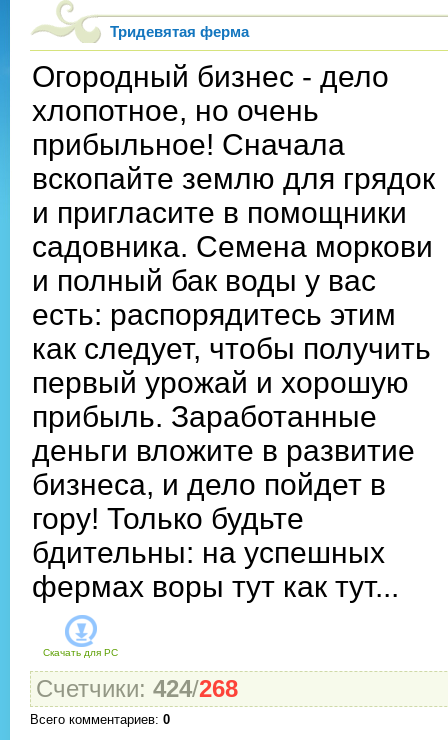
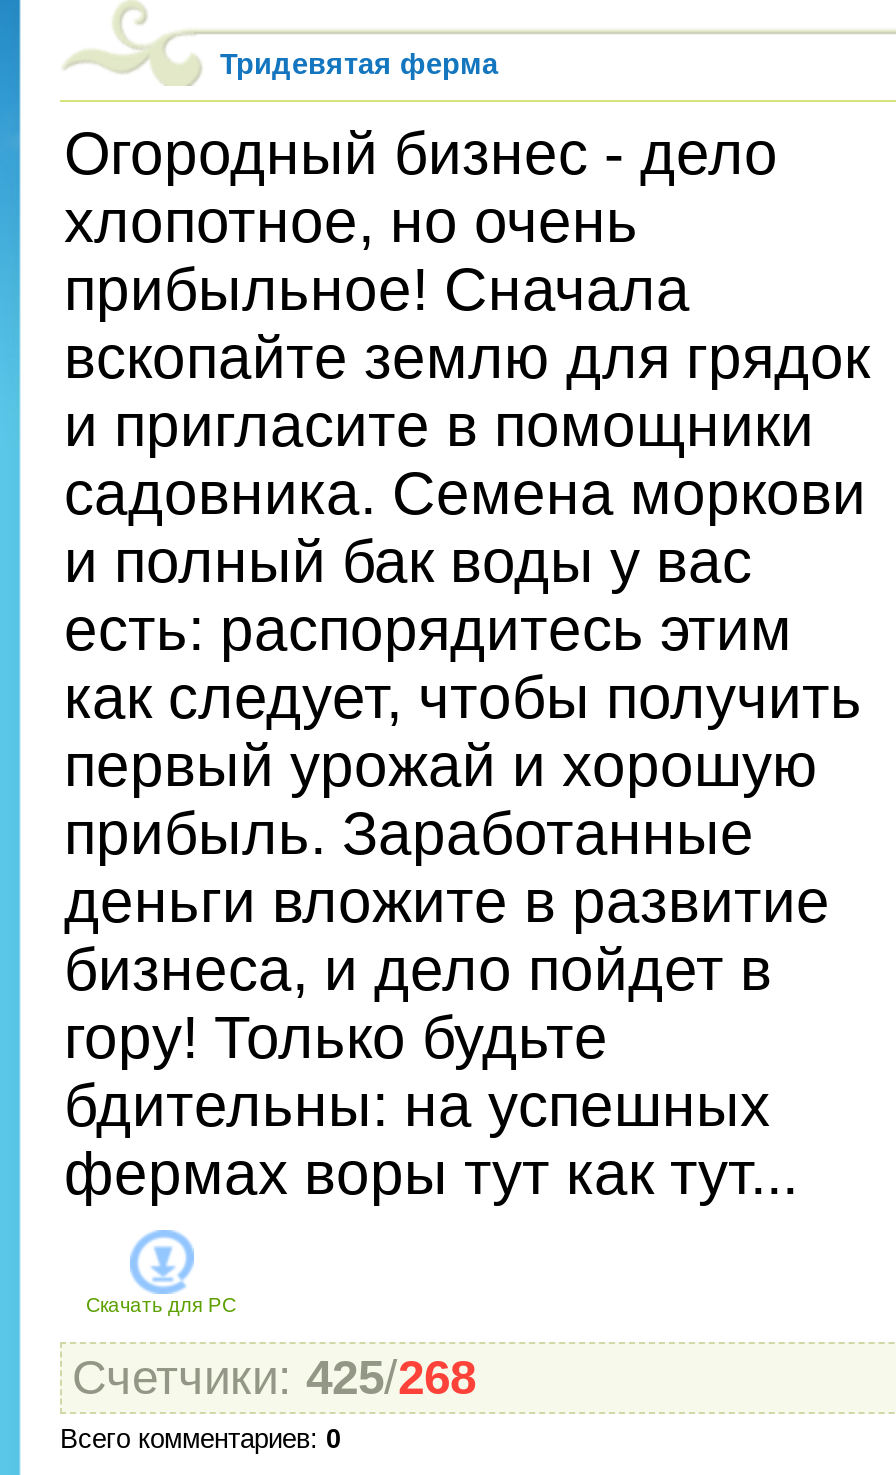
- Счетчики: 424/268
+ Счетчики: 425/268
